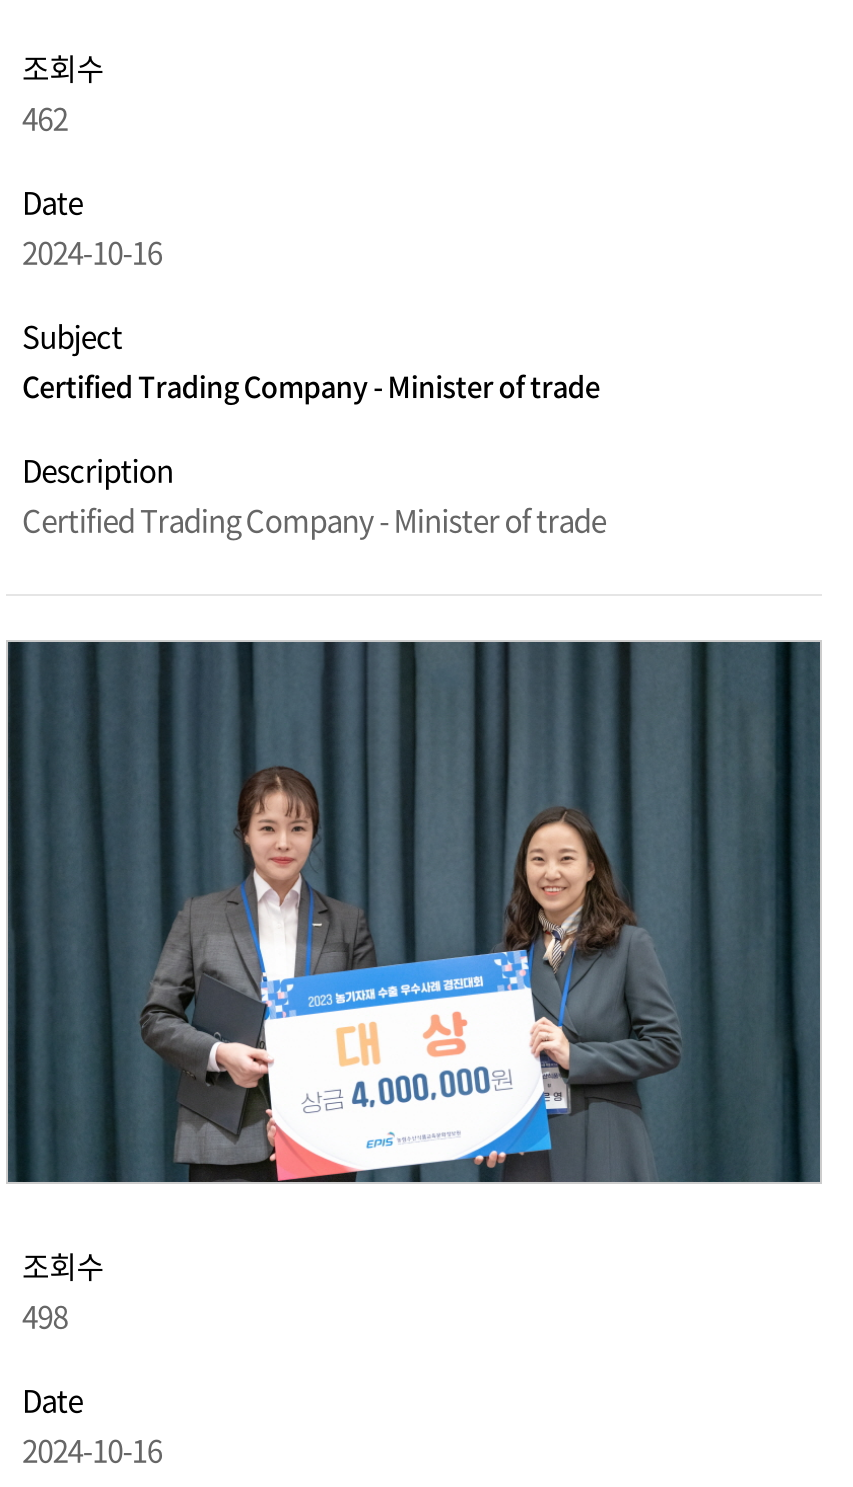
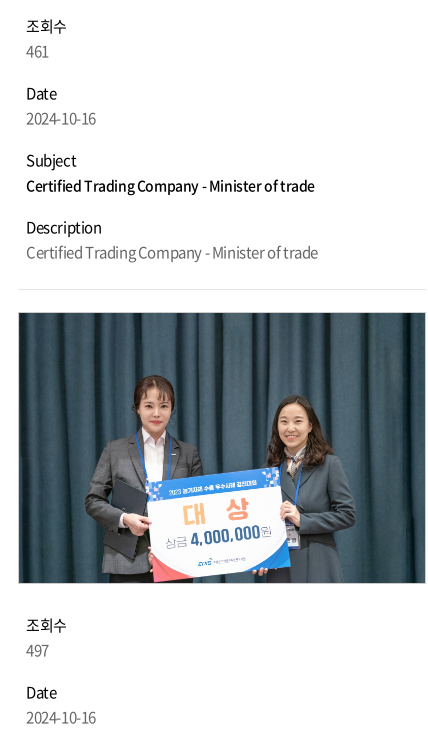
- 462
+ 461

- 498
+ 497
